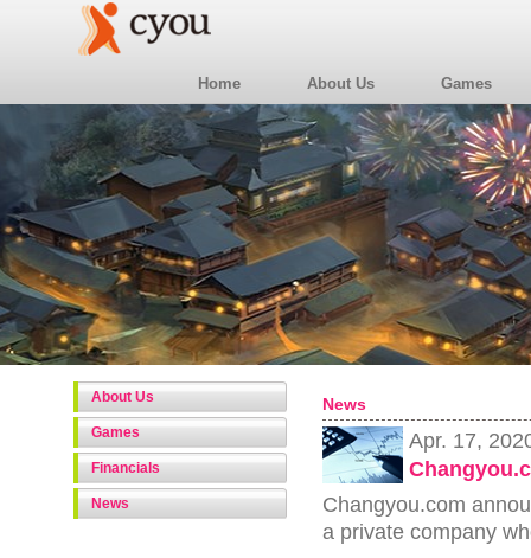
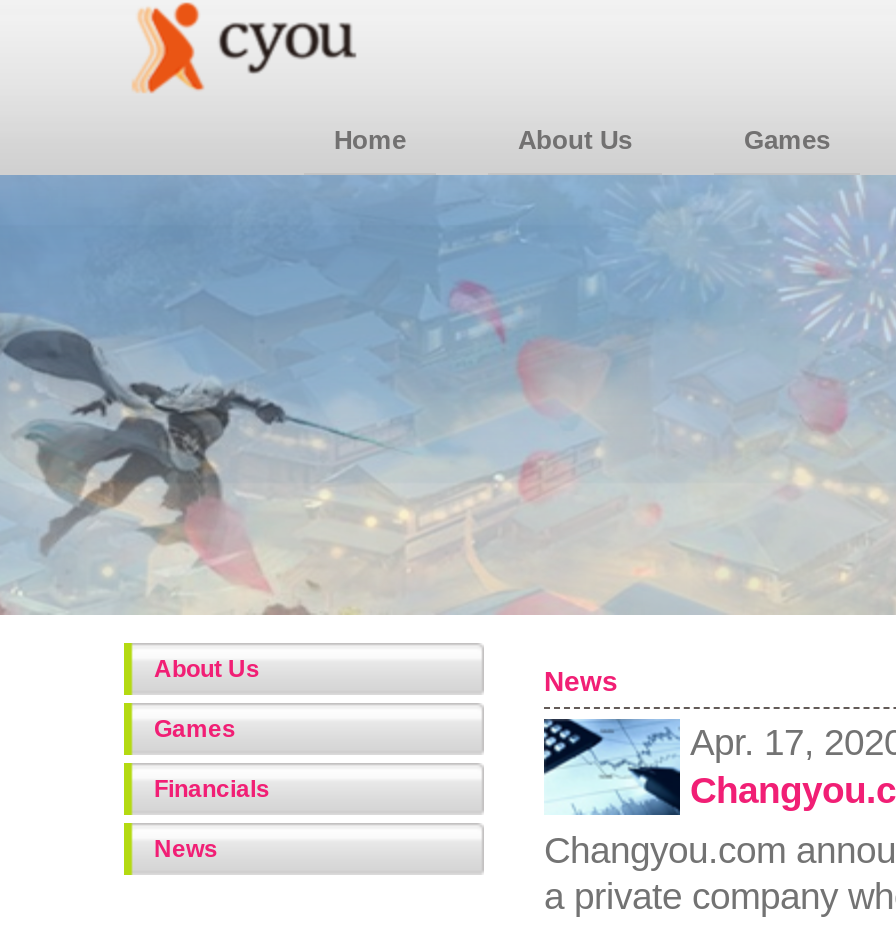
- [image]
+ [image]
